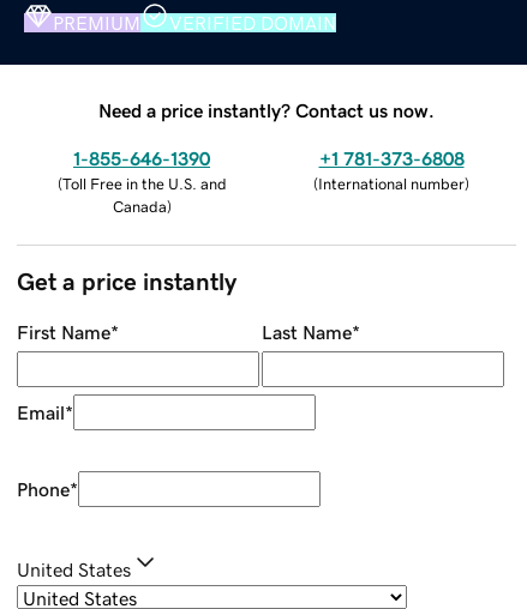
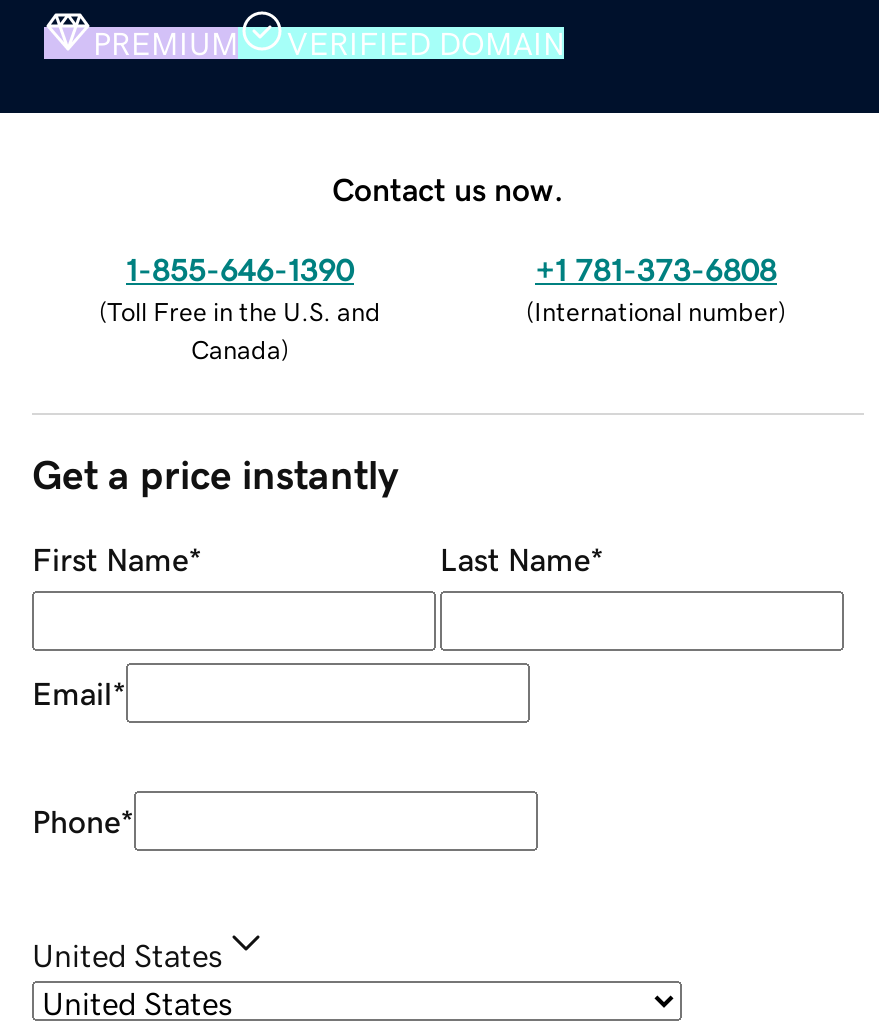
- Need a price instantly? Contact us now.
+ Contact us now.
